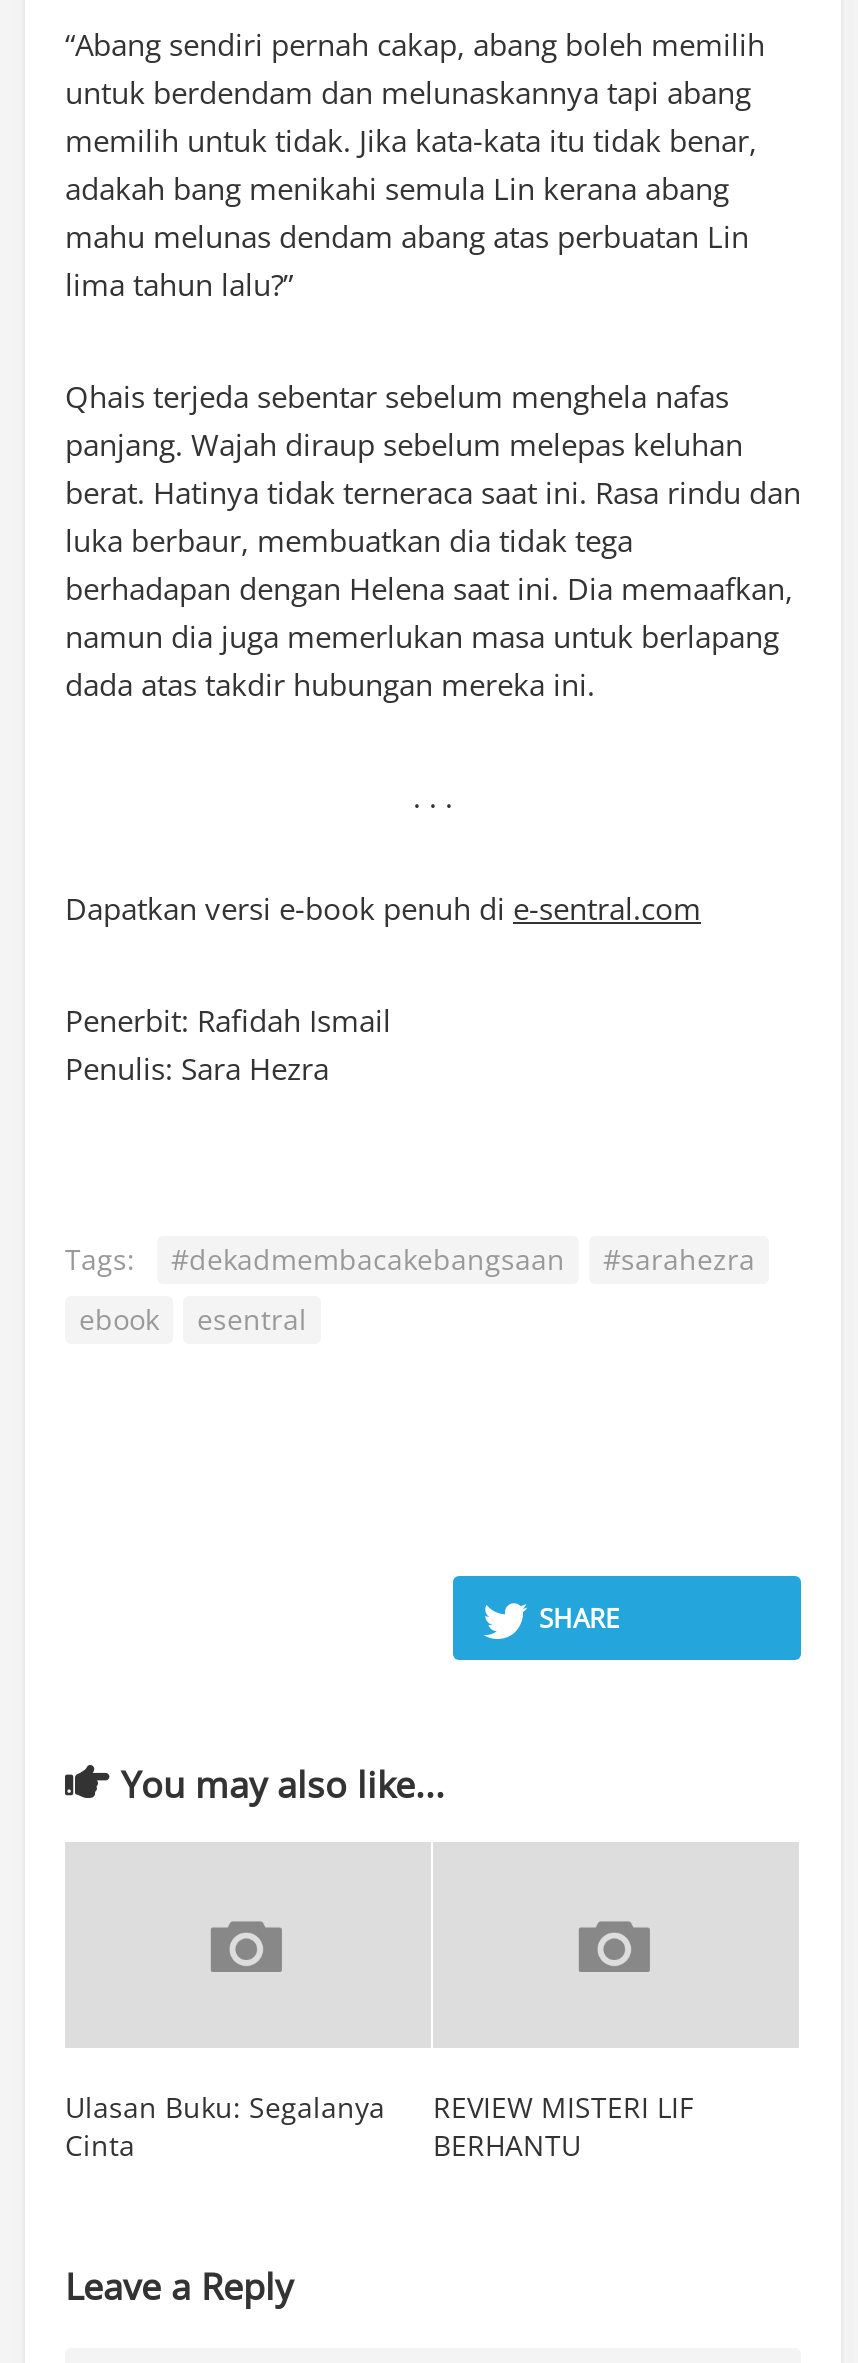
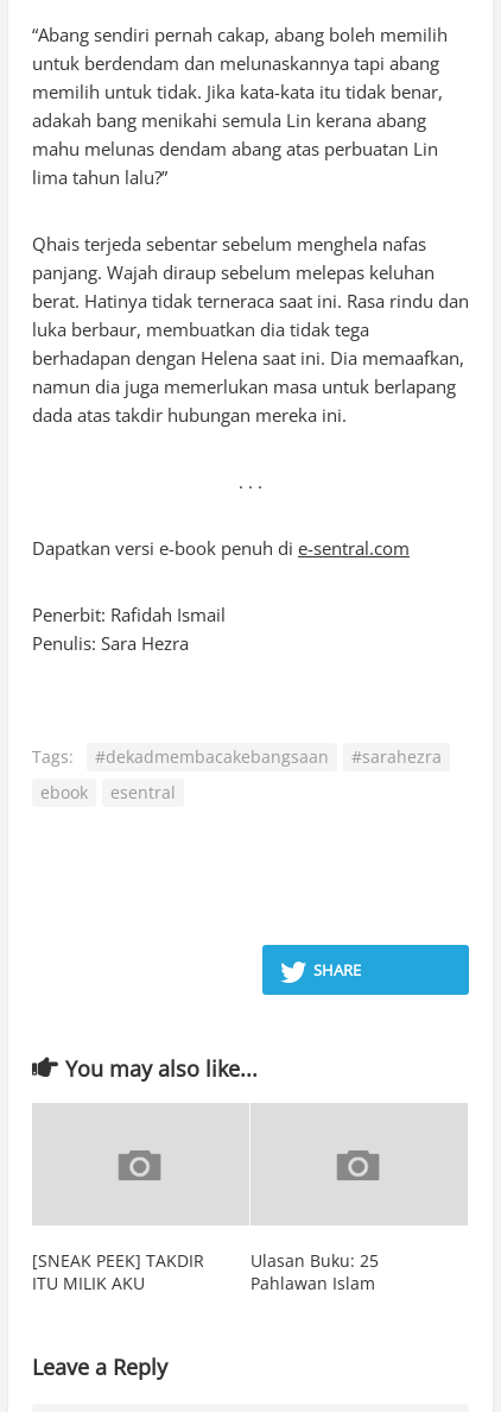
- Ulasan Buku: Segalanya
- Cinta
+ [SNEAK PEEK] TAKDIR
+ ITU MILIK AKU

- REVIEW MISTERI LIF
- BERHANTU
+ Ulasan Buku: 25
+ Pahlawan Islam
